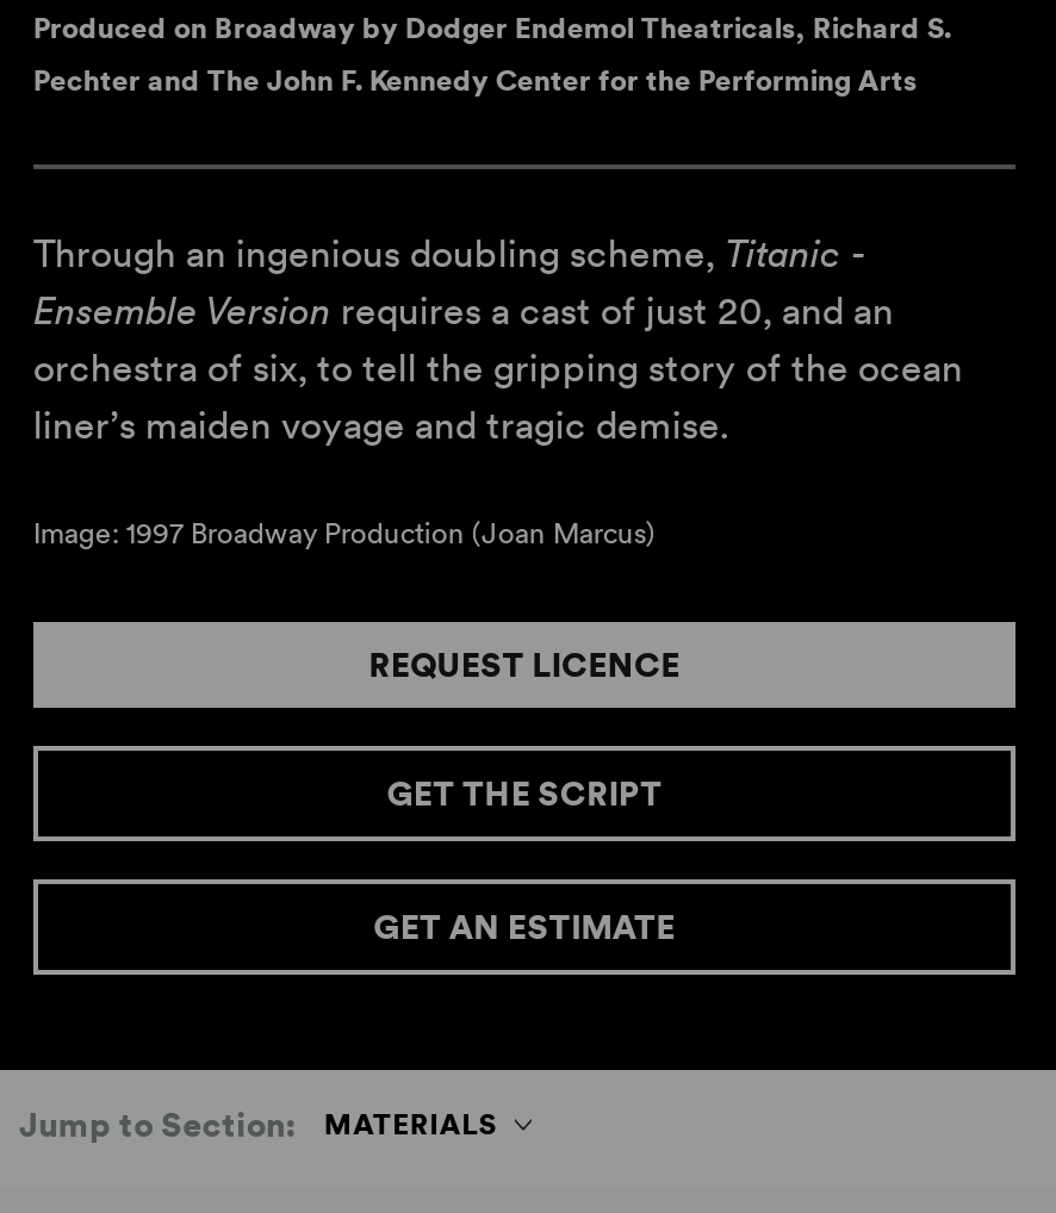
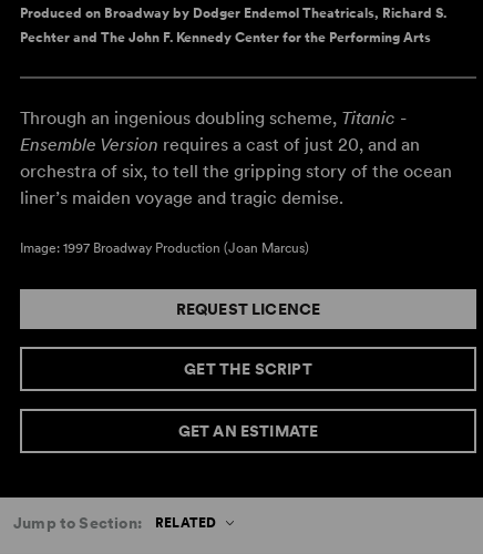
- MATERIALS
+ RELATED
